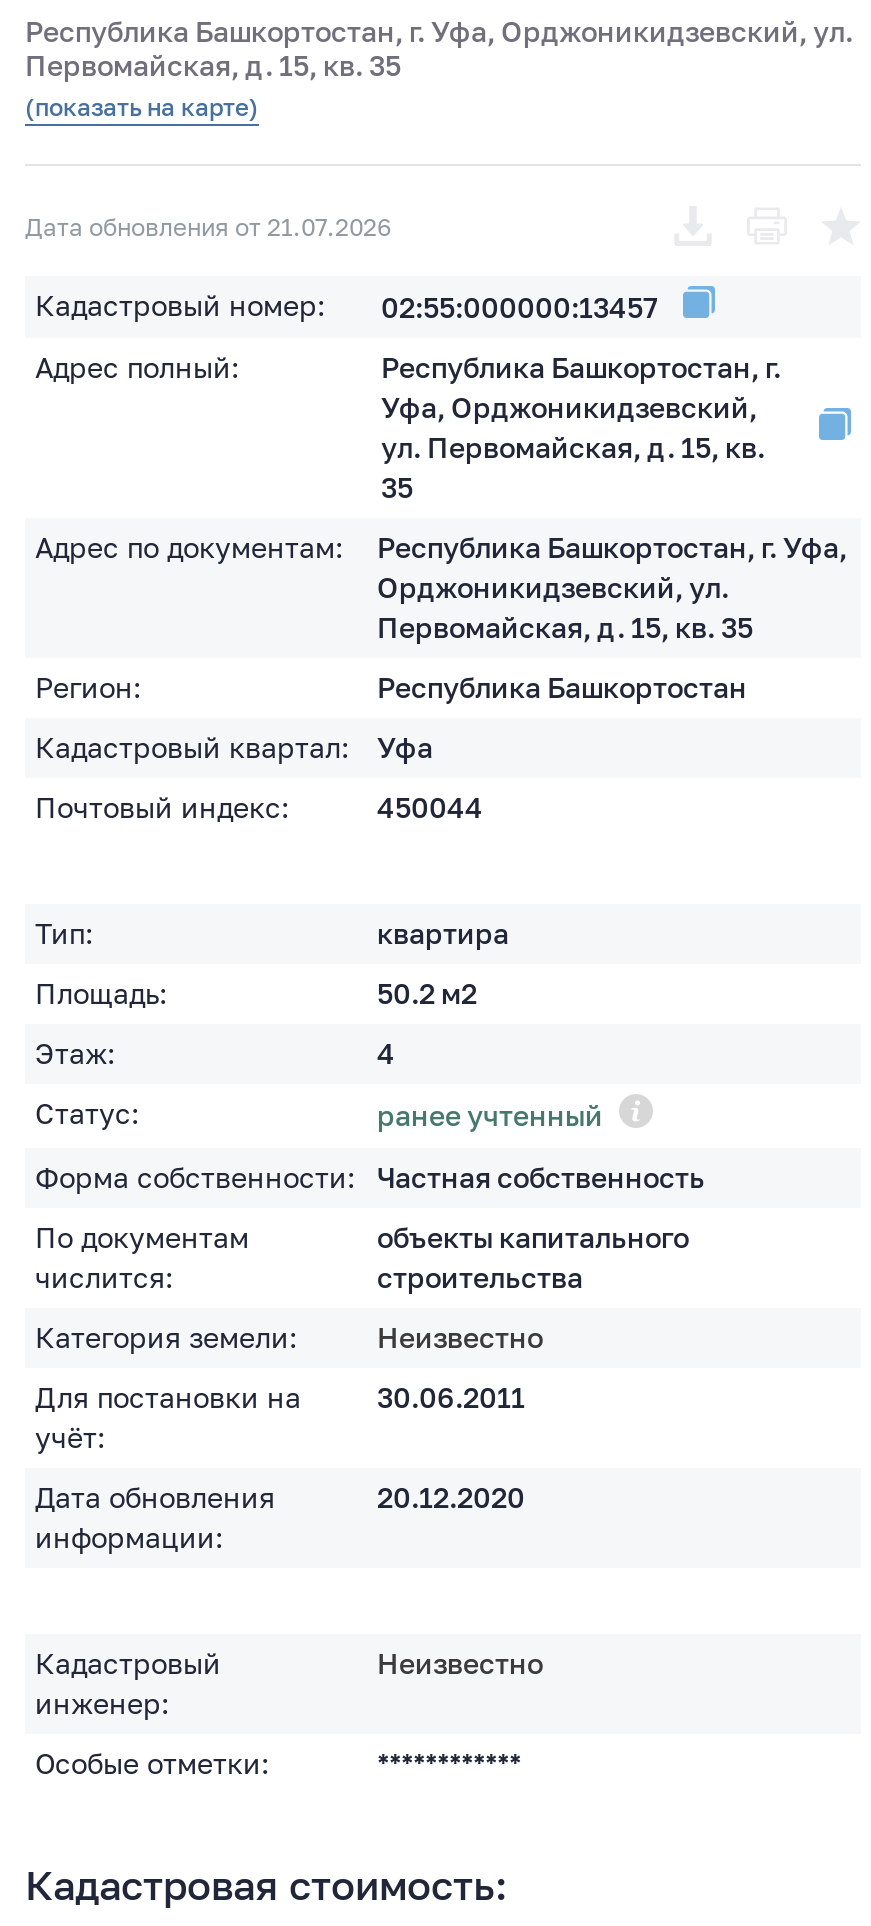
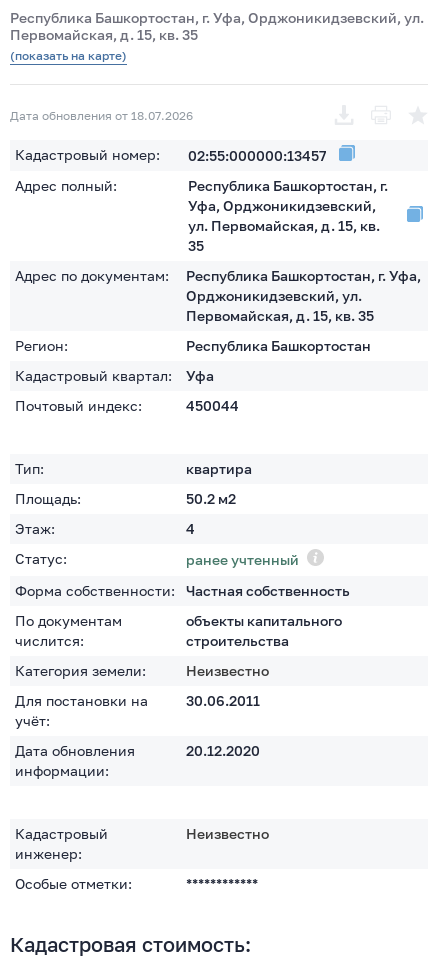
- Дата обновления от 21.07.2026
+ Дата обновления от 18.07.2026
